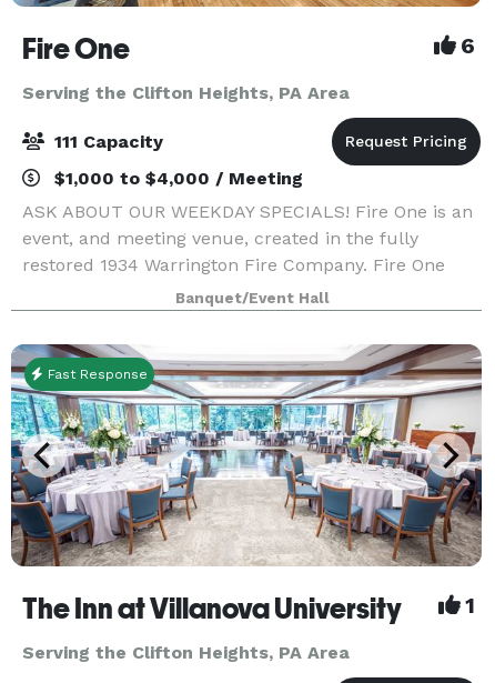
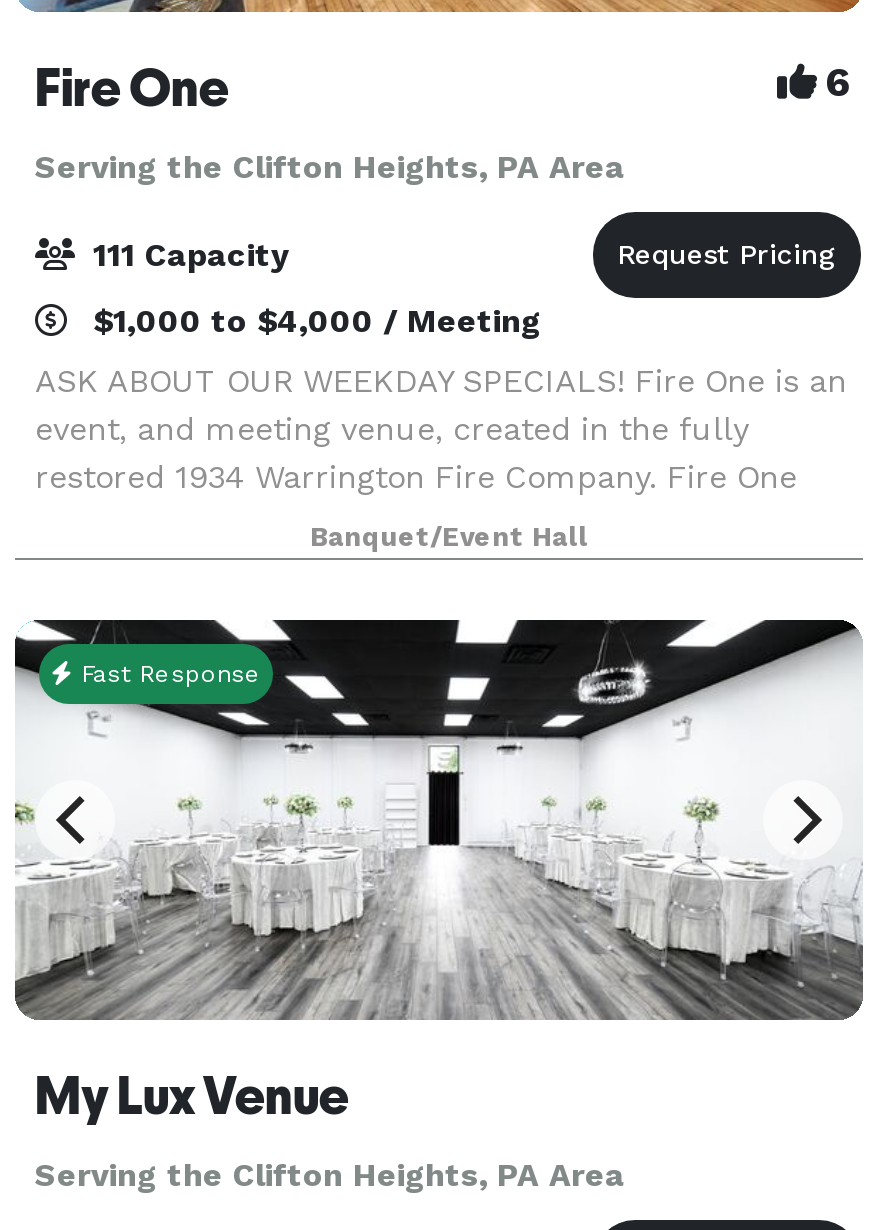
- [image]
- The Inn at Villanova University
- 1
+ [image]
+ My Lux Venue
